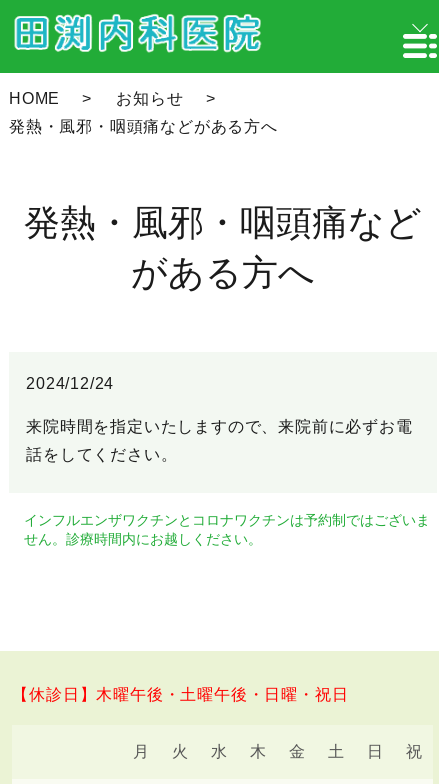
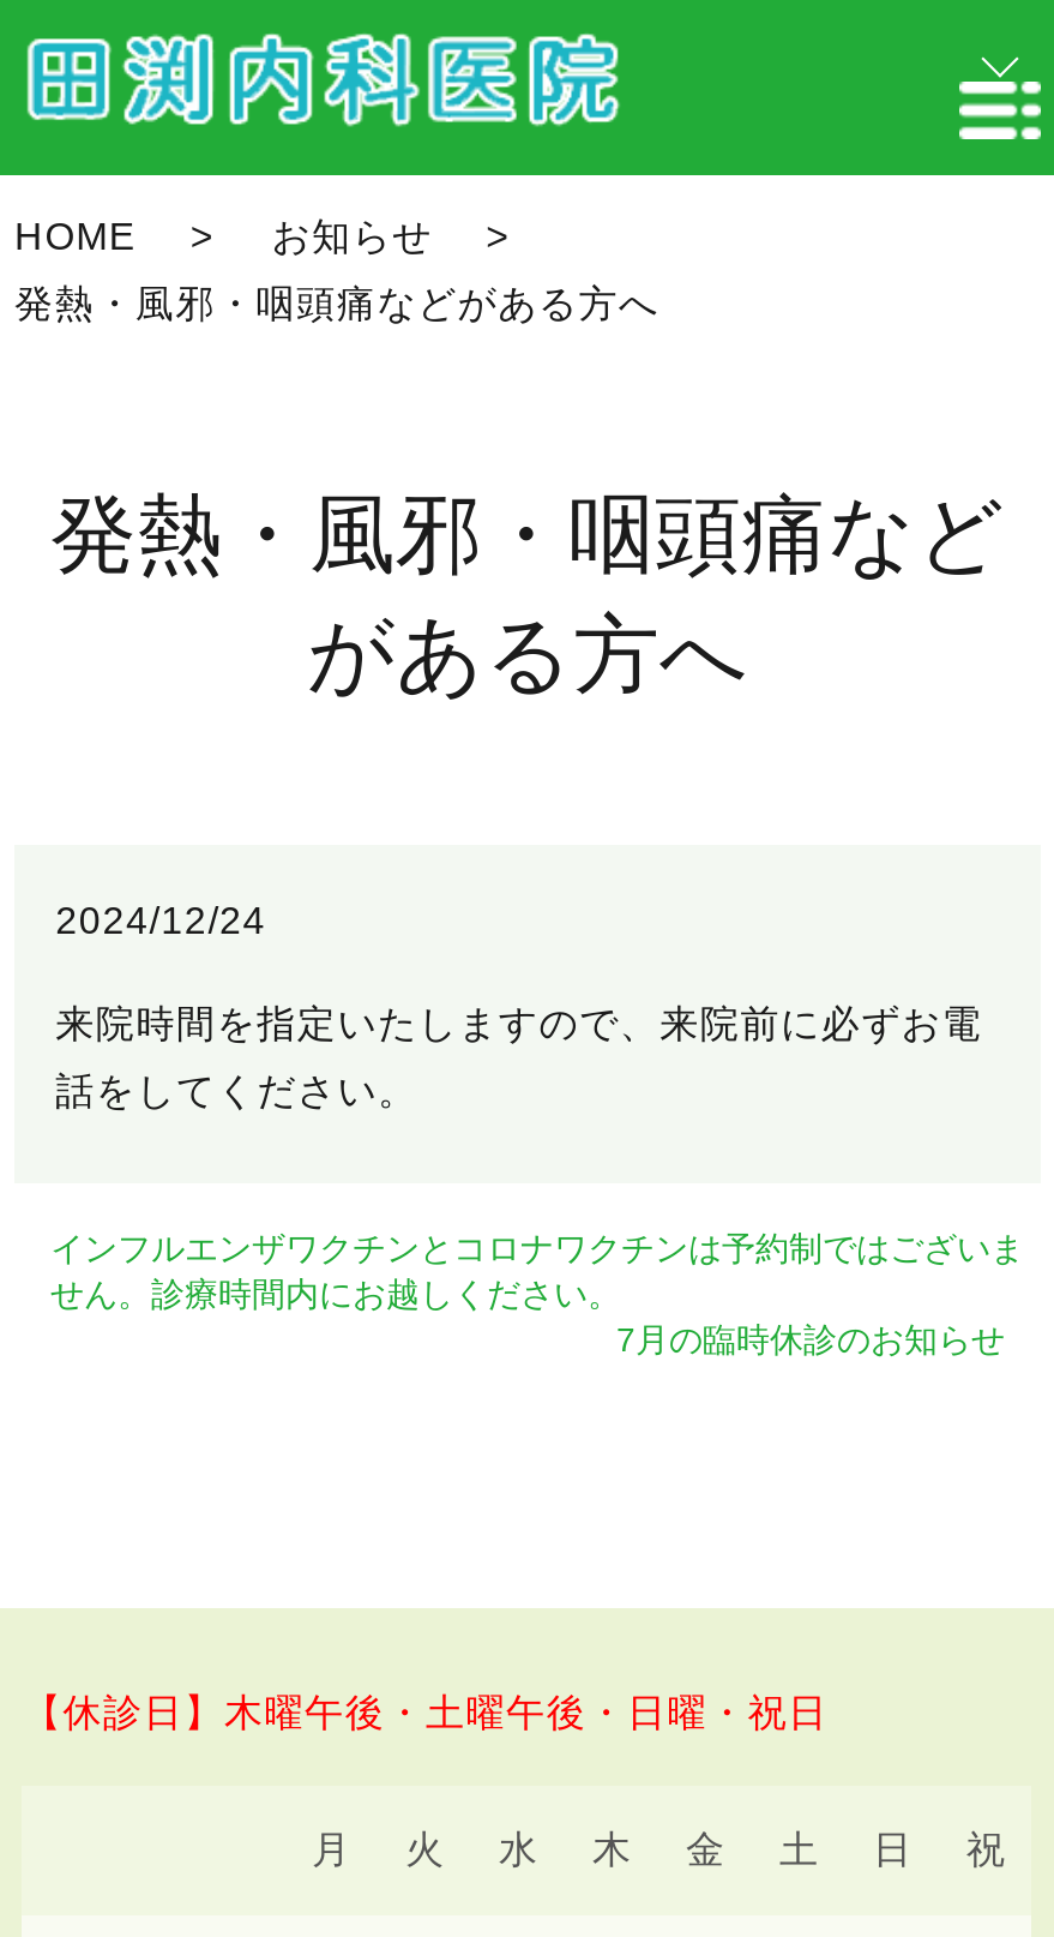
+ 7月の臨時休診のお知らせ
